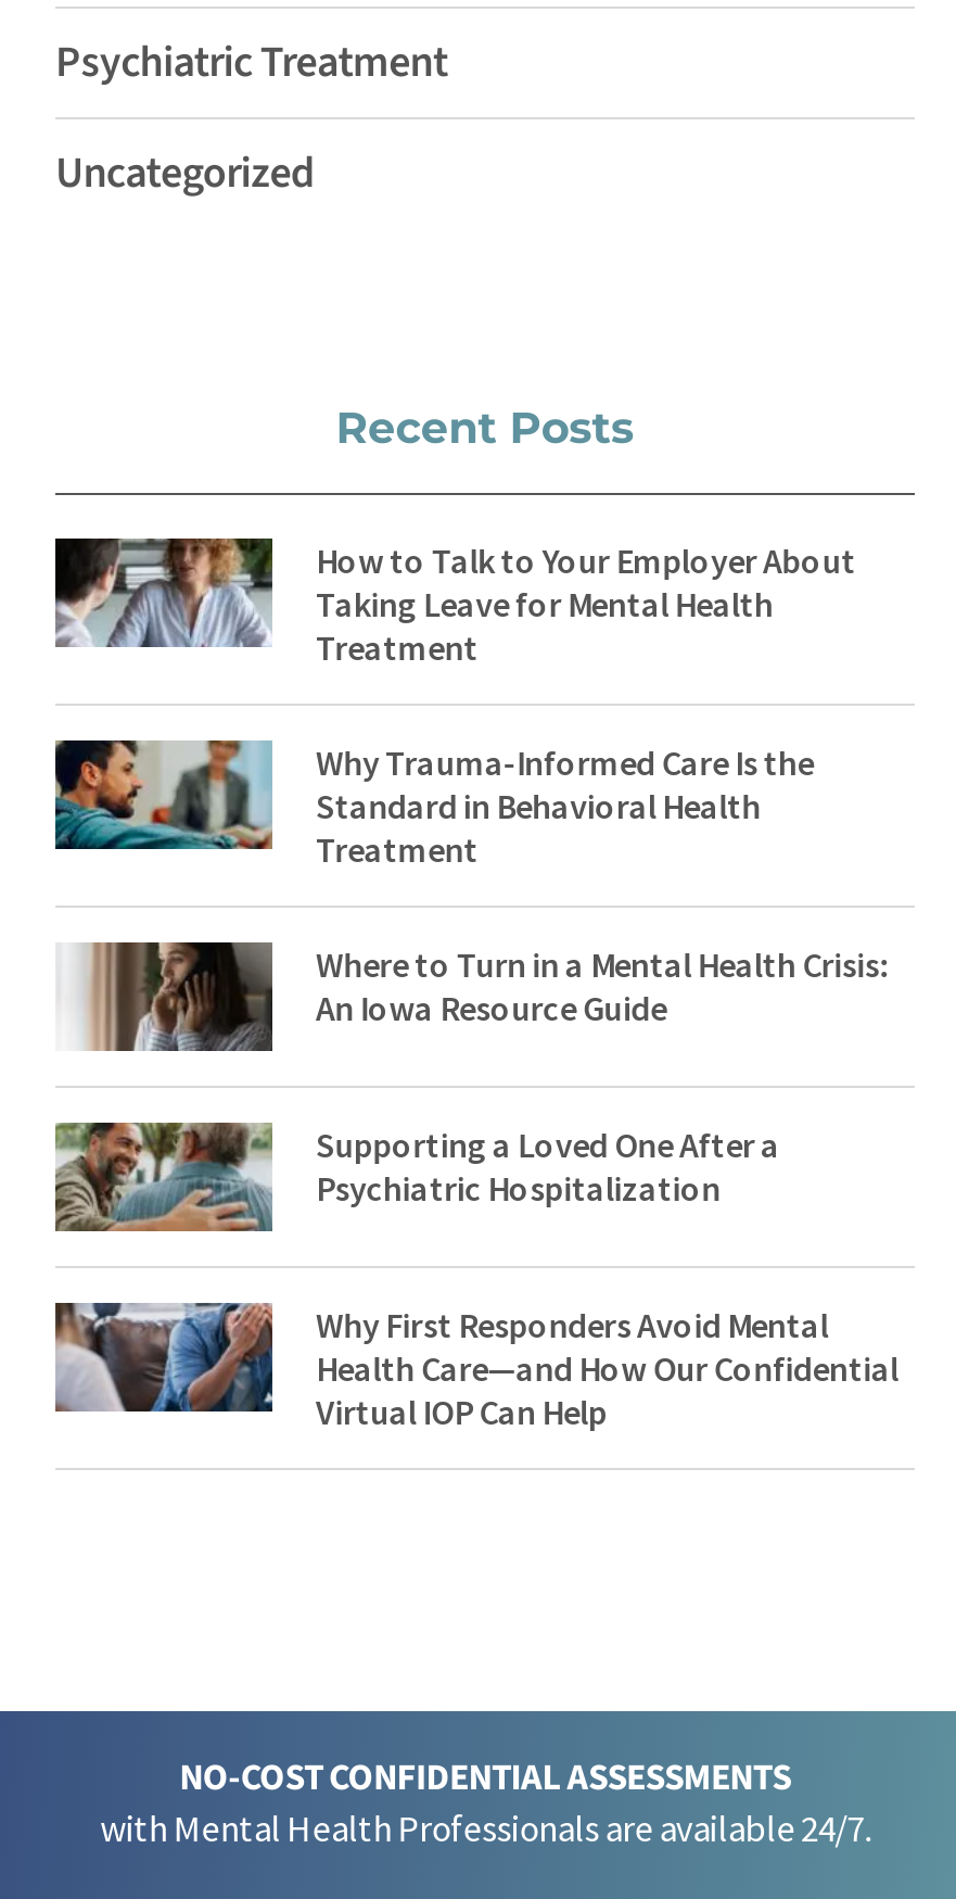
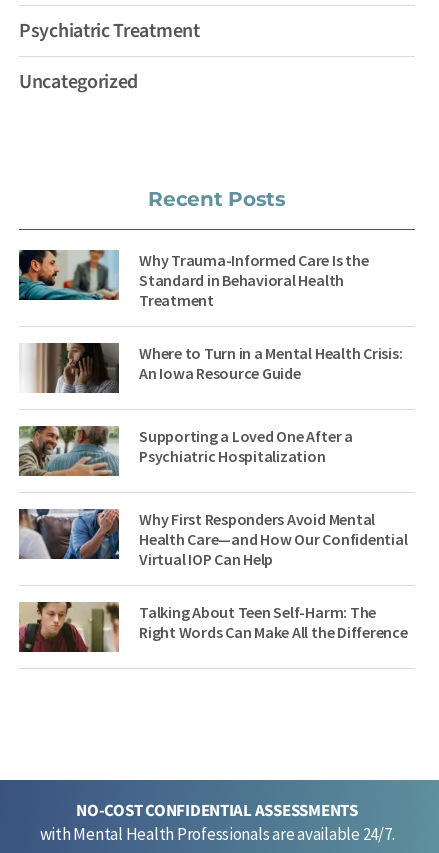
- [image]
- How to Talk to Your Employer About
- Taking Leave for Mental Health
- Treatment

moved up: [image] | Why Trauma-Informed Care Is the | Standard in Behavioral Health | ... | Health Care—and How Our Confidential | Virtual IOP Can Help

+ [image]
+ Talking About Teen Self-Harm: The
+ Right Words Can Make All the Difference
